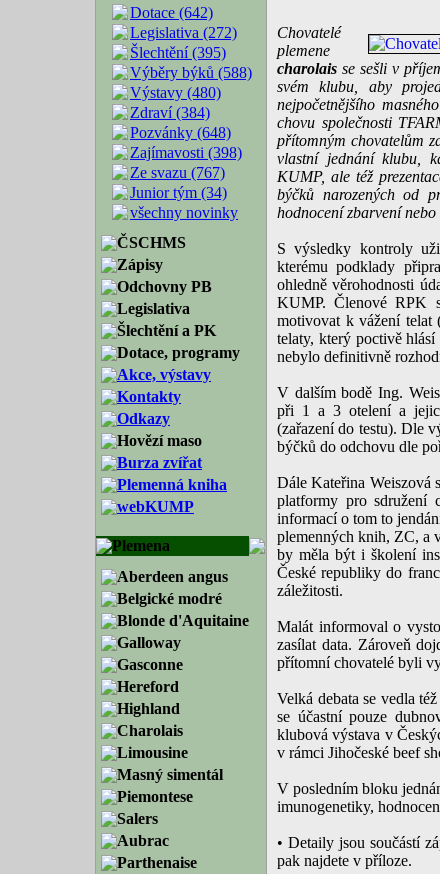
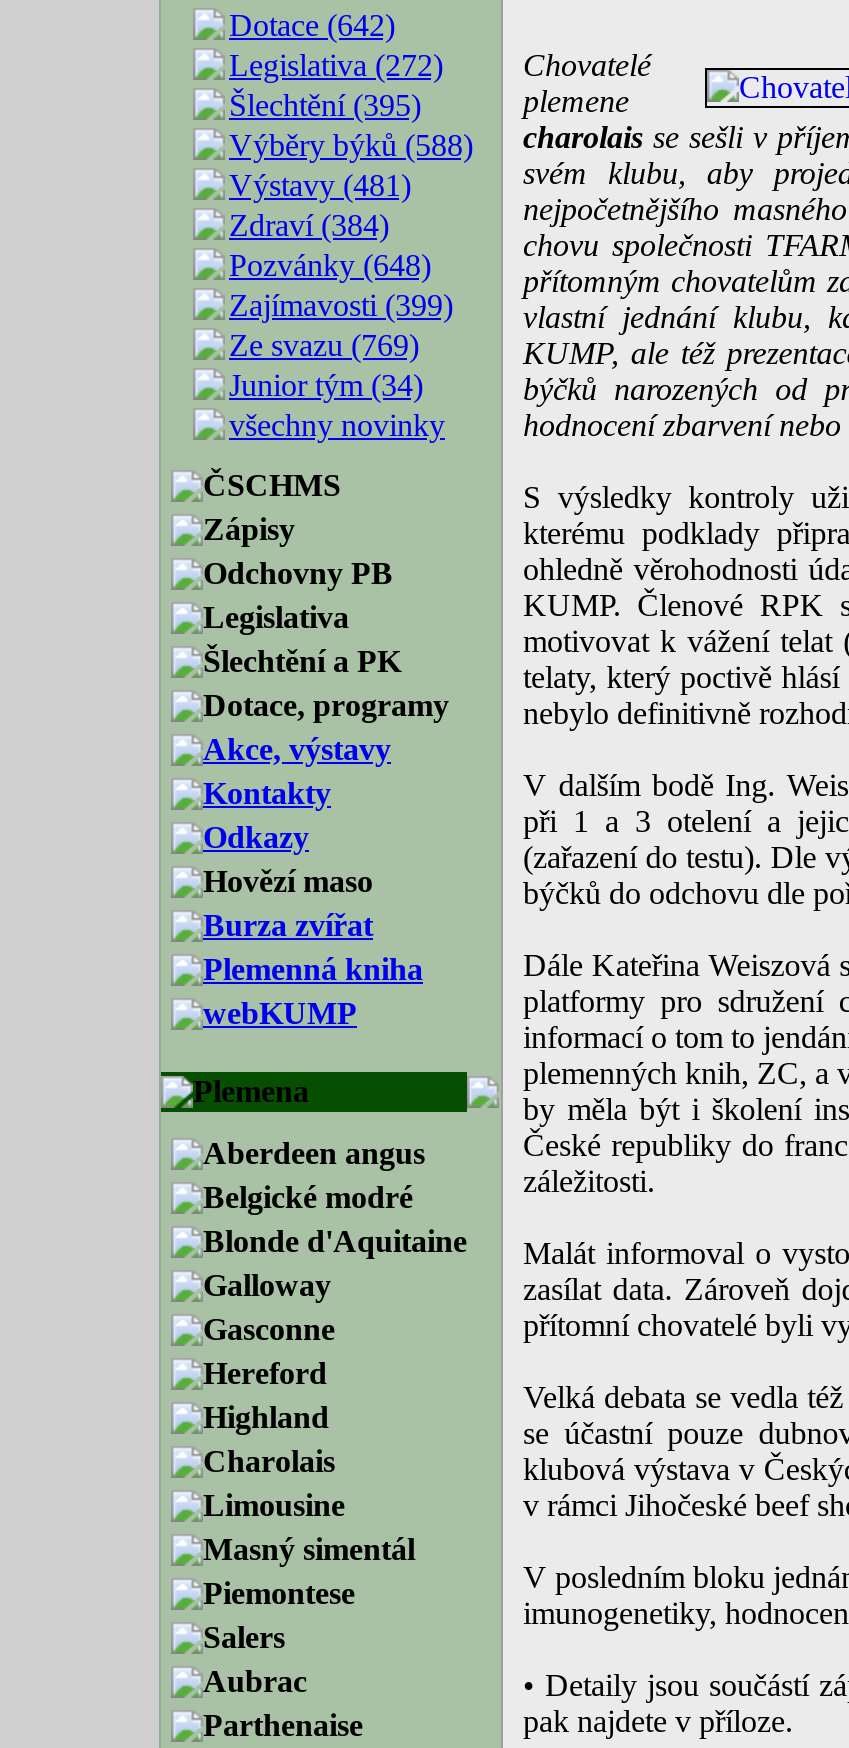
- Výstavy (480)
+ Výstavy (481)

- Zajímavosti (398)
+ Zajímavosti (399)

- Ze svazu (767)
+ Ze svazu (769)
